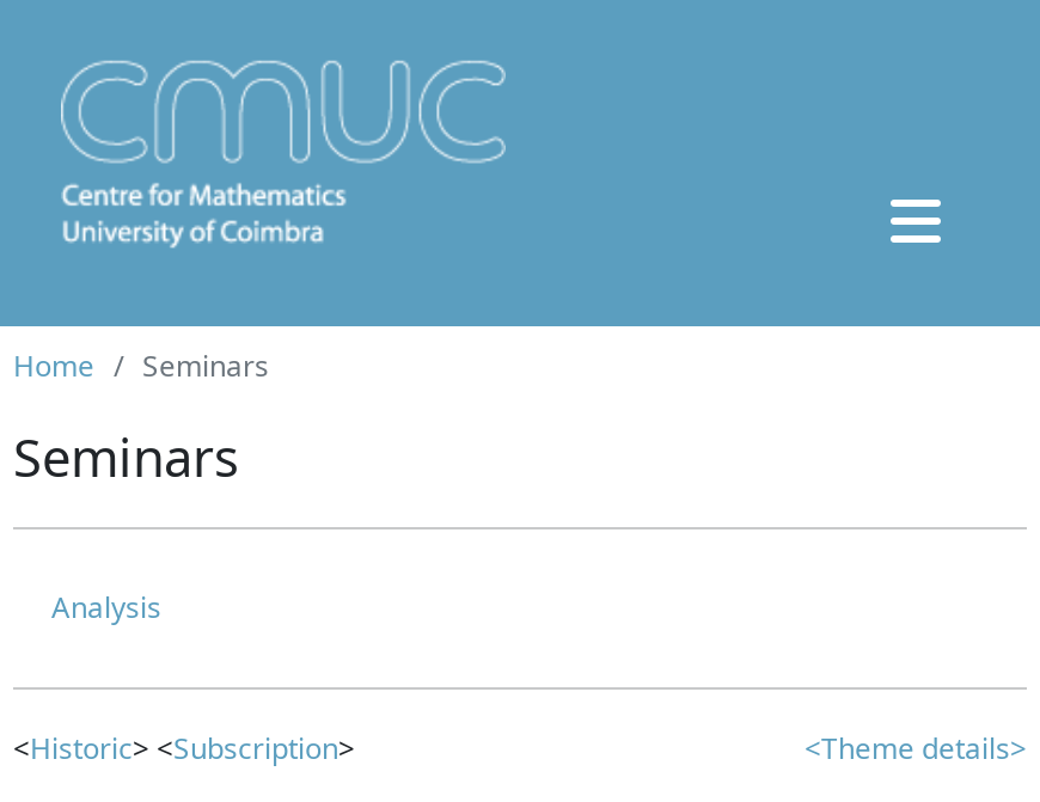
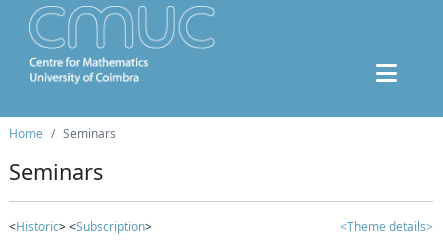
- Analysis
